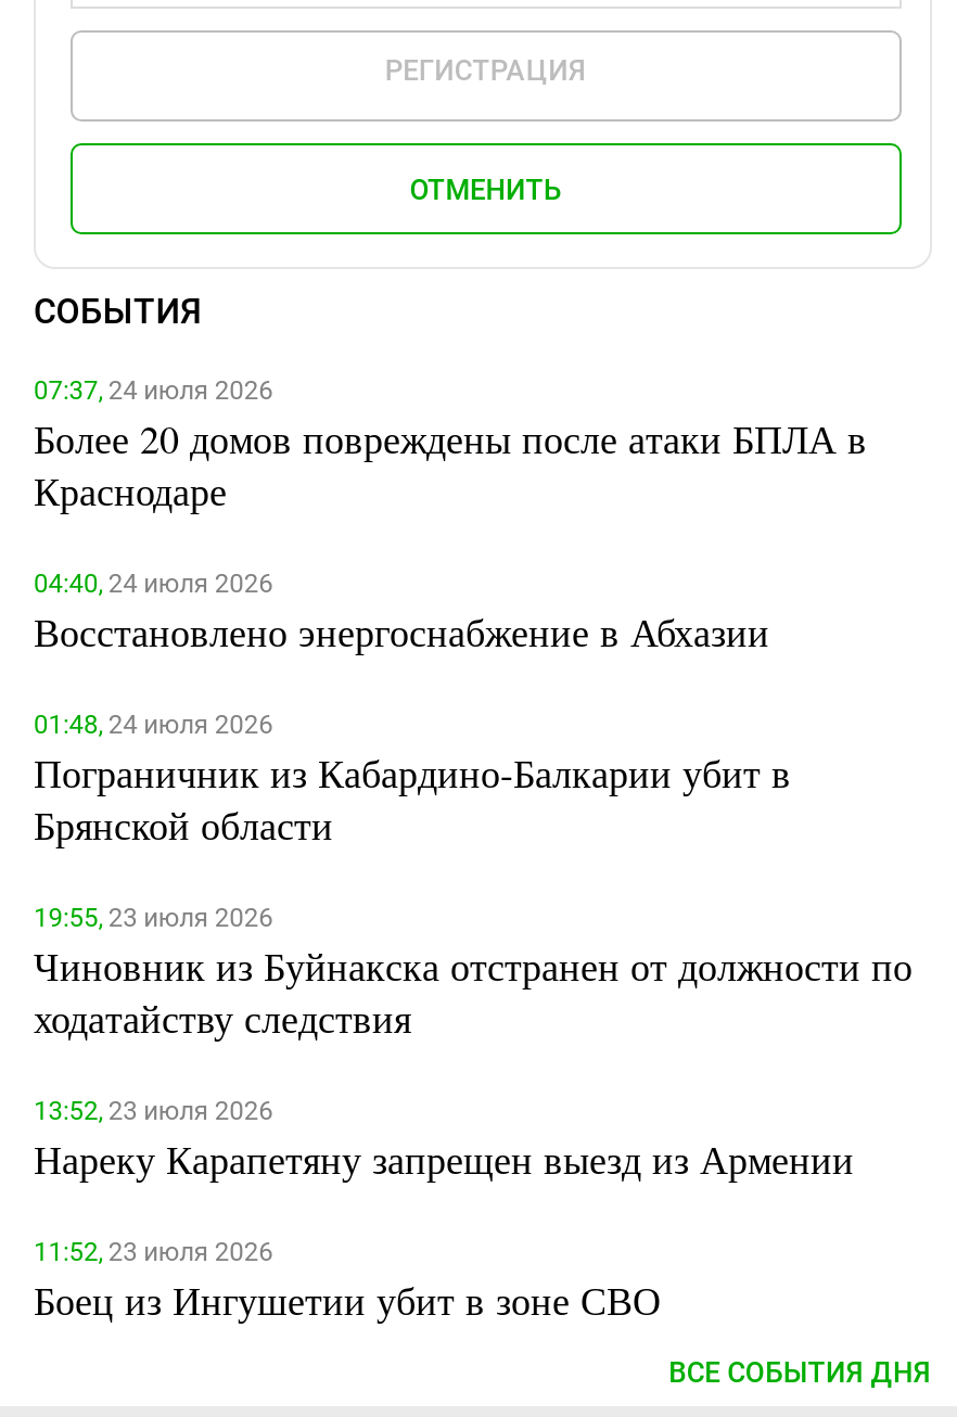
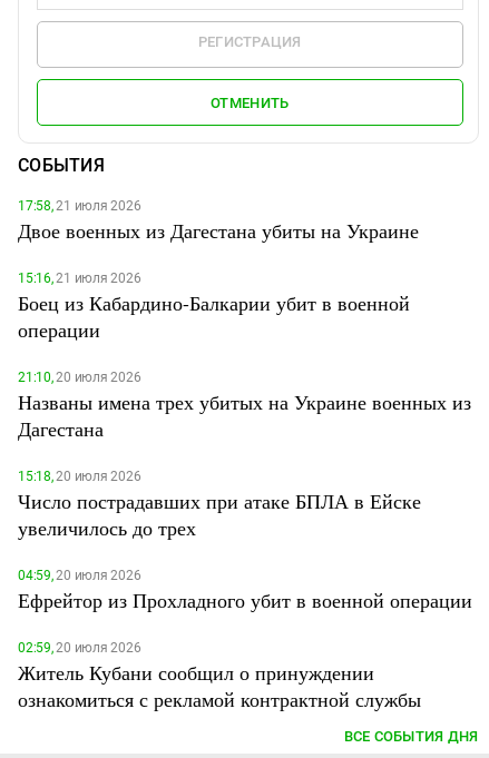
- 07:37, 24 июля 2026
- Более 20 домов повреждены после атаки БПЛА в
- Краснодаре
+ 17:58, 21 июля 2026
+ Двое военных из Дагестана убиты на Украине

- 04:40, 24 июля 2026
- Восстановлено энергоснабжение в Абхазии
+ 15:16, 21 июля 2026
+ Боец из Кабардино-Балкарии убит в военной
+ операции

- 01:48, 24 июля 2026
- Пограничник из Кабардино-Балкарии убит в
- Брянской области
+ 21:10, 20 июля 2026
+ Названы имена трех убитых на Украине военных из
+ Дагестана

- 19:55, 23 июля 2026
- Чиновник из Буйнакска отстранен от должности по
- ходатайству следствия
+ 15:18, 20 июля 2026
+ Число пострадавших при атаке БПЛА в Ейске
+ увеличилось до трех

- 13:52, 23 июля 2026
- Нареку Карапетяну запрещен выезд из Армении
+ 04:59, 20 июля 2026
+ Ефрейтор из Прохладного убит в военной операции

- 11:52, 23 июля 2026
- Боец из Ингушетии убит в зоне СВО
+ 02:59, 20 июля 2026
+ Житель Кубани сообщил о принуждении
+ ознакомиться с рекламой контрактной службы
